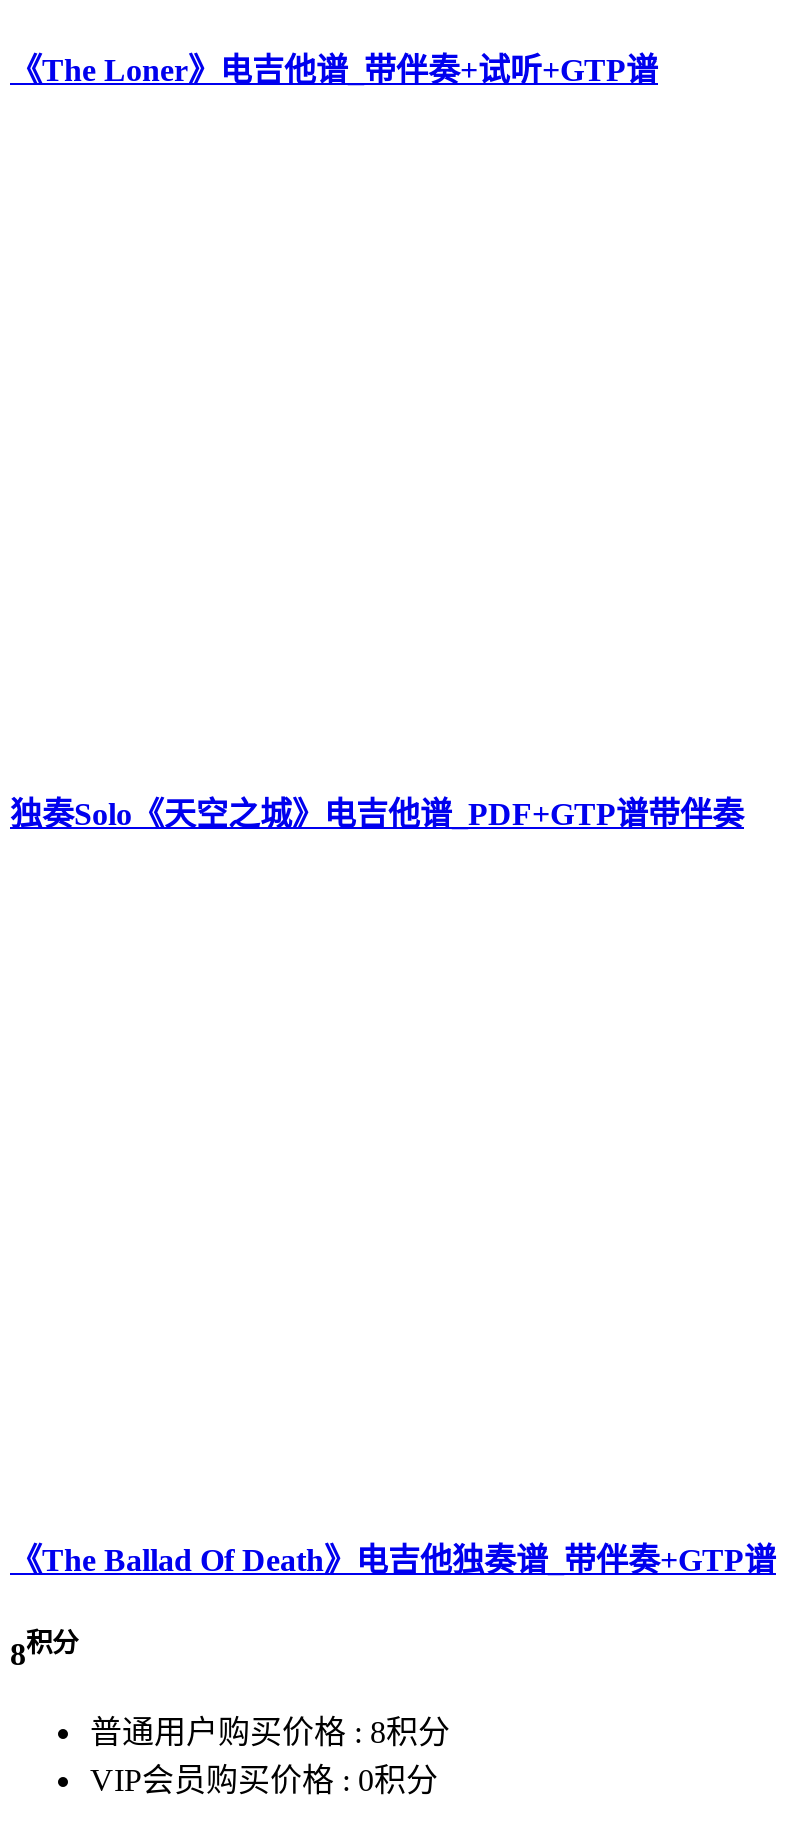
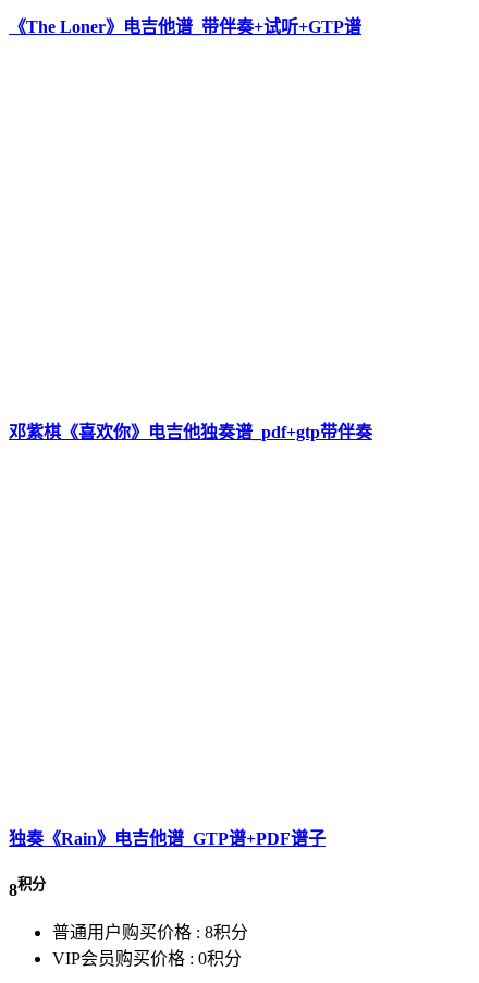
- 独奏Solo《天空之城》电吉他谱_PDF+GTP谱带伴奏
+ 邓紫棋《喜欢你》电吉他独奏谱_pdf+gtp带伴奏

- 《The Ballad Of Death》电吉他独奏谱_带伴奏+GTP谱
+ 独奏《Rain》电吉他谱_GTP谱+PDF谱子
